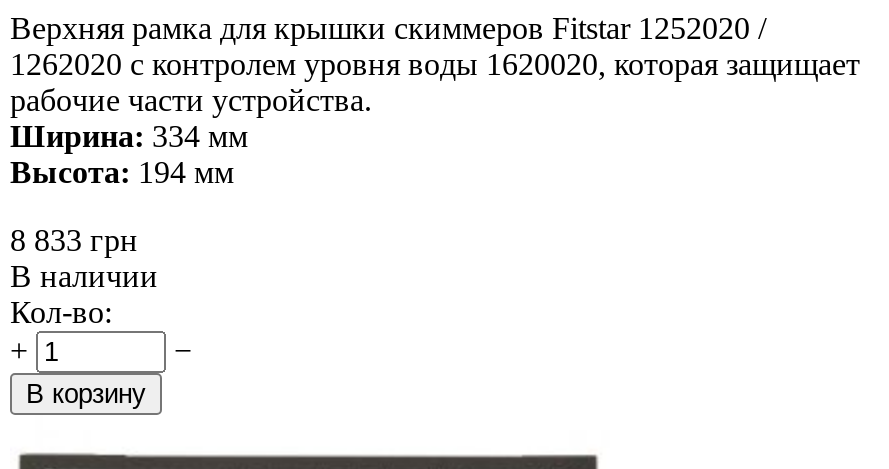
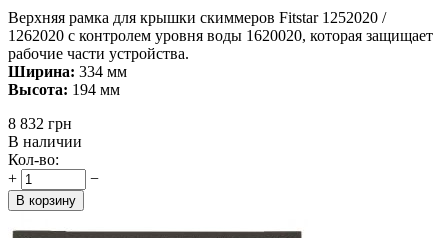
- ‍8 833‍ грн
+ ‍8 832‍ грн
